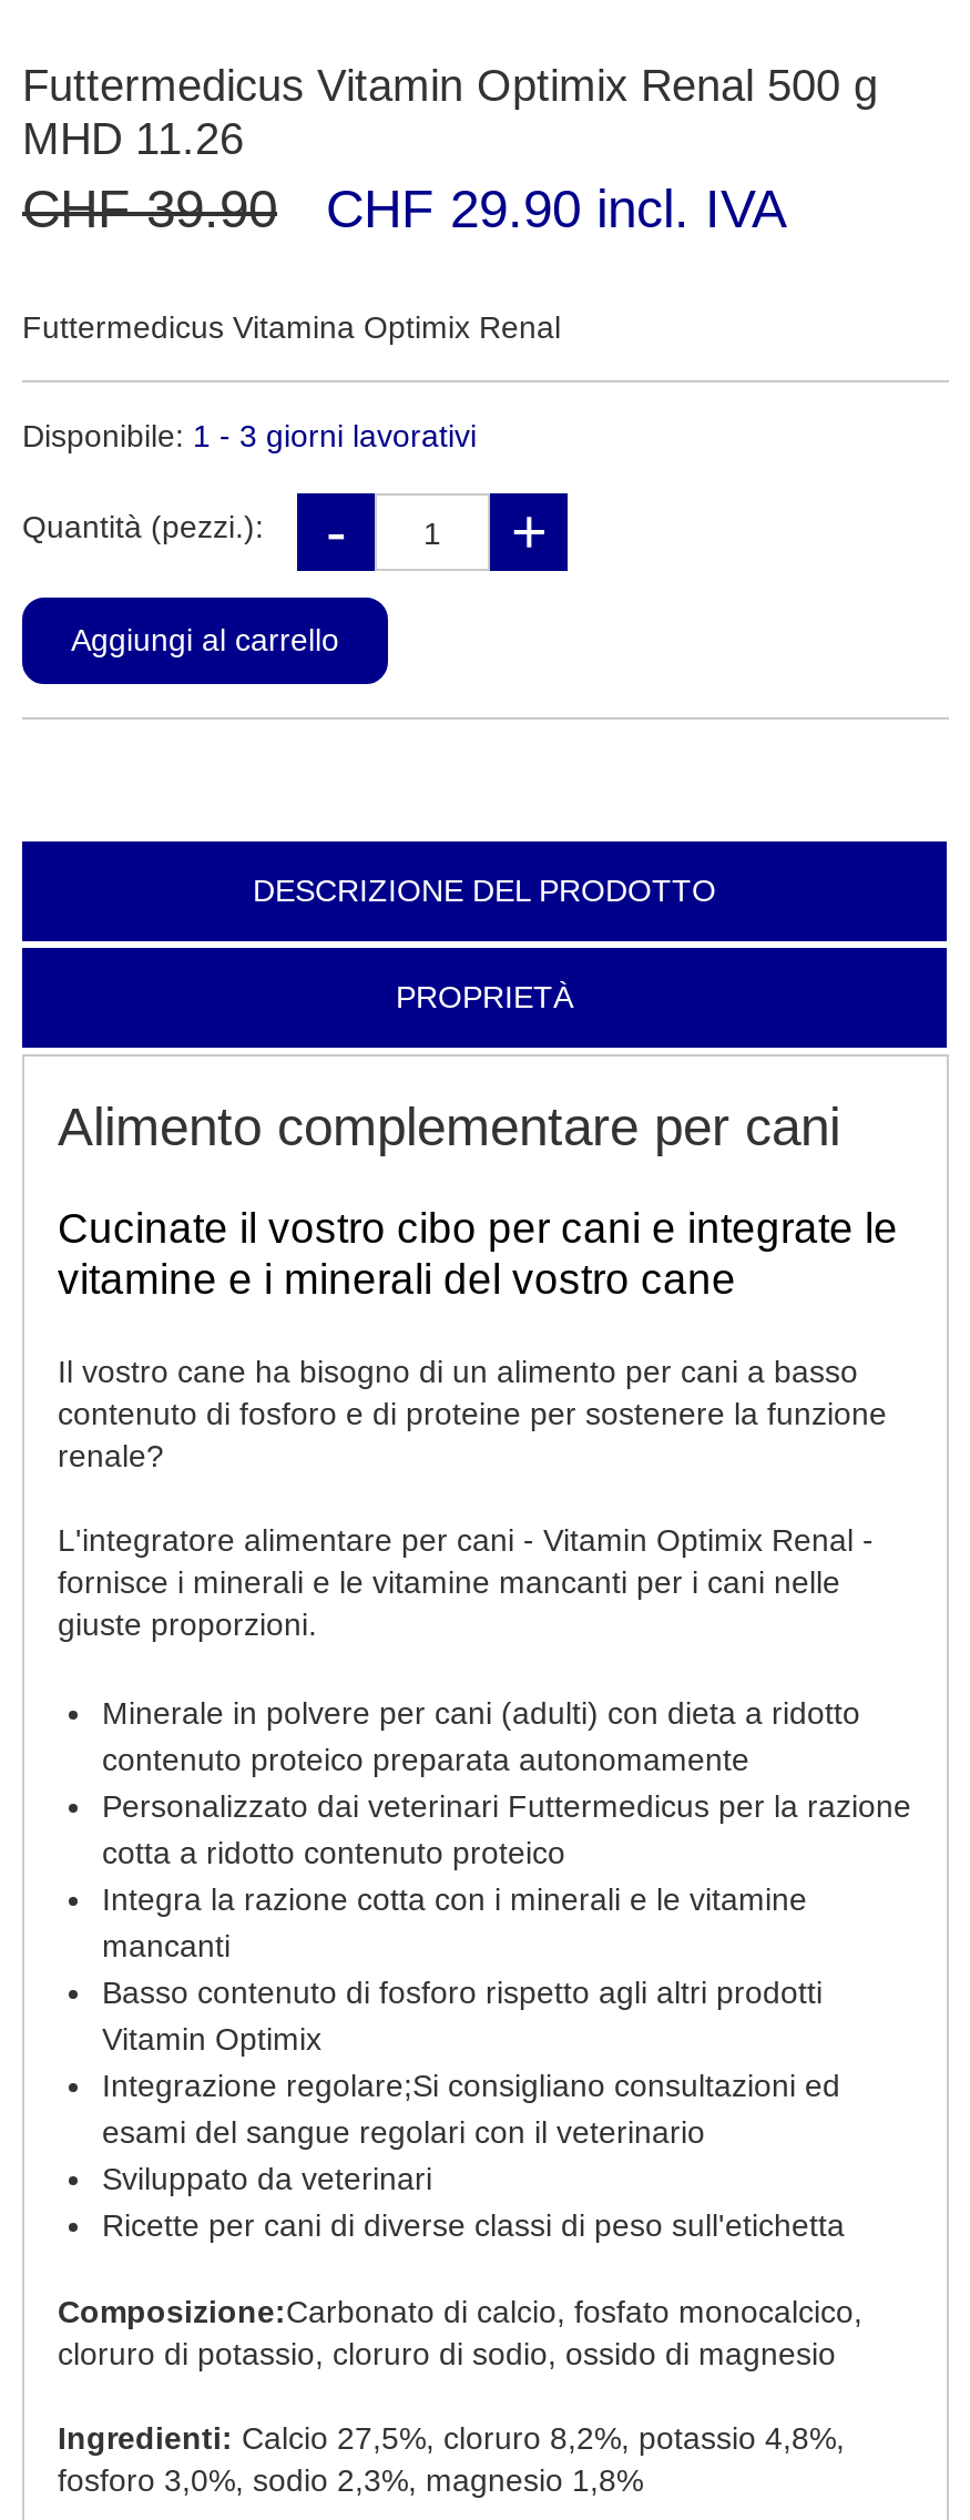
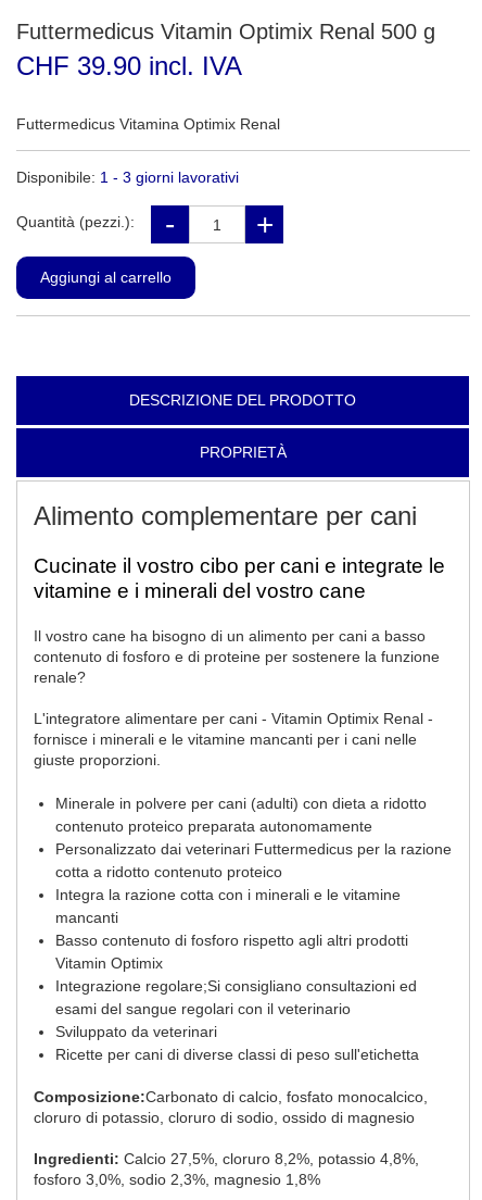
- MHD 11.26
- CHF 39.90 CHF 29.90 incl. IVA
+ CHF 39.90 incl. IVA
